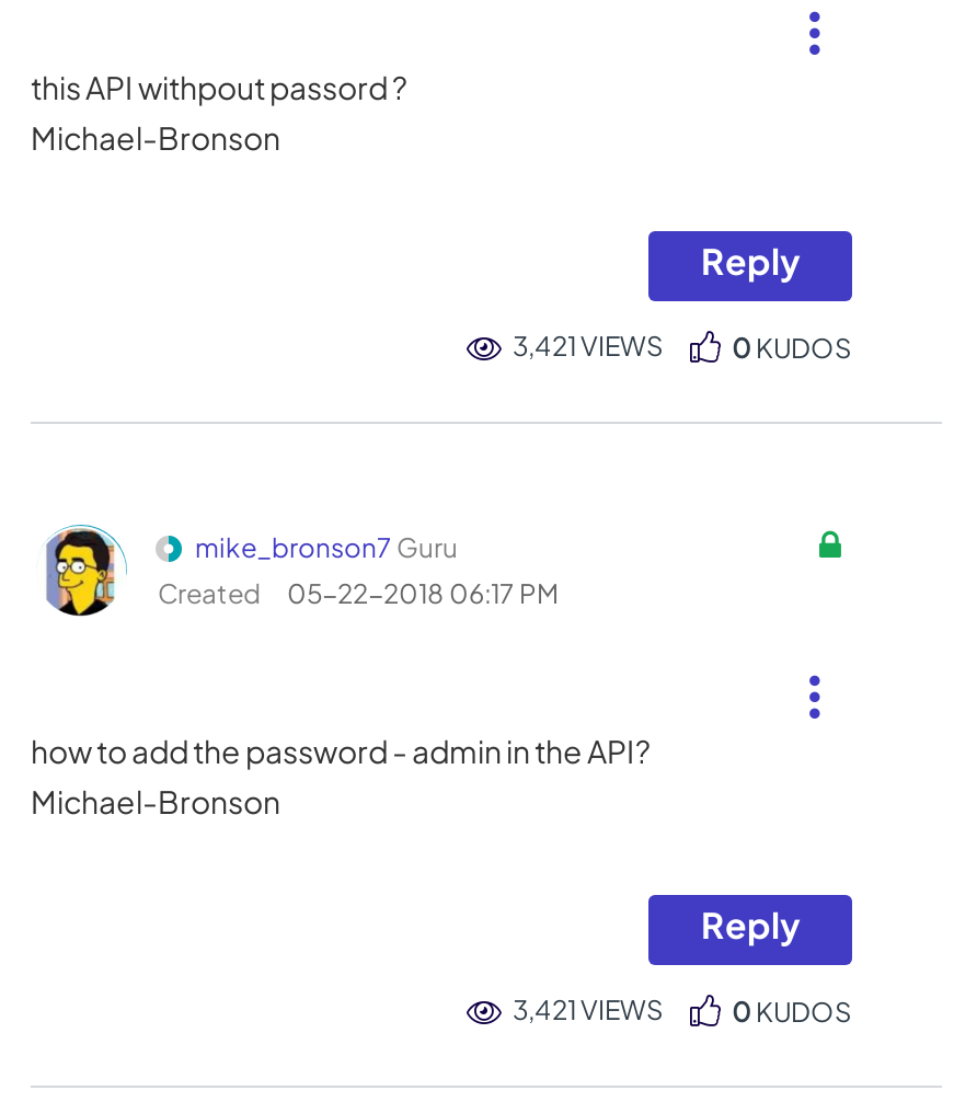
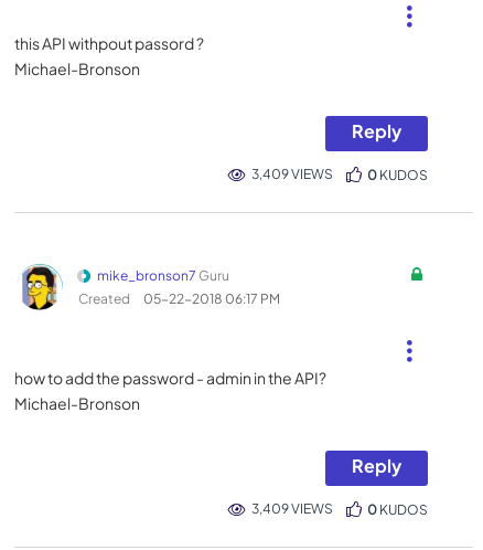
- 3,421 VIEWS
+ 3,409 VIEWS

- 3,421 VIEWS
+ 3,409 VIEWS
